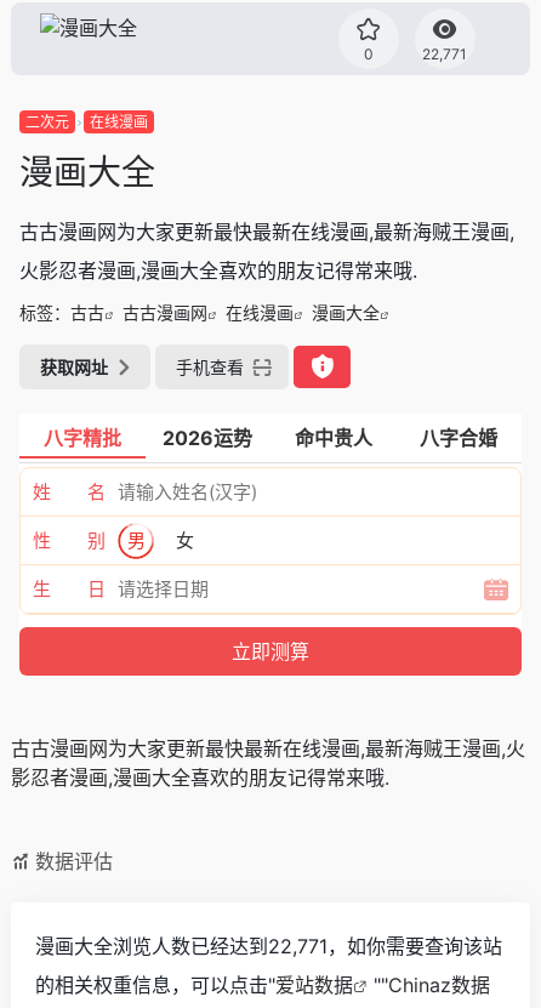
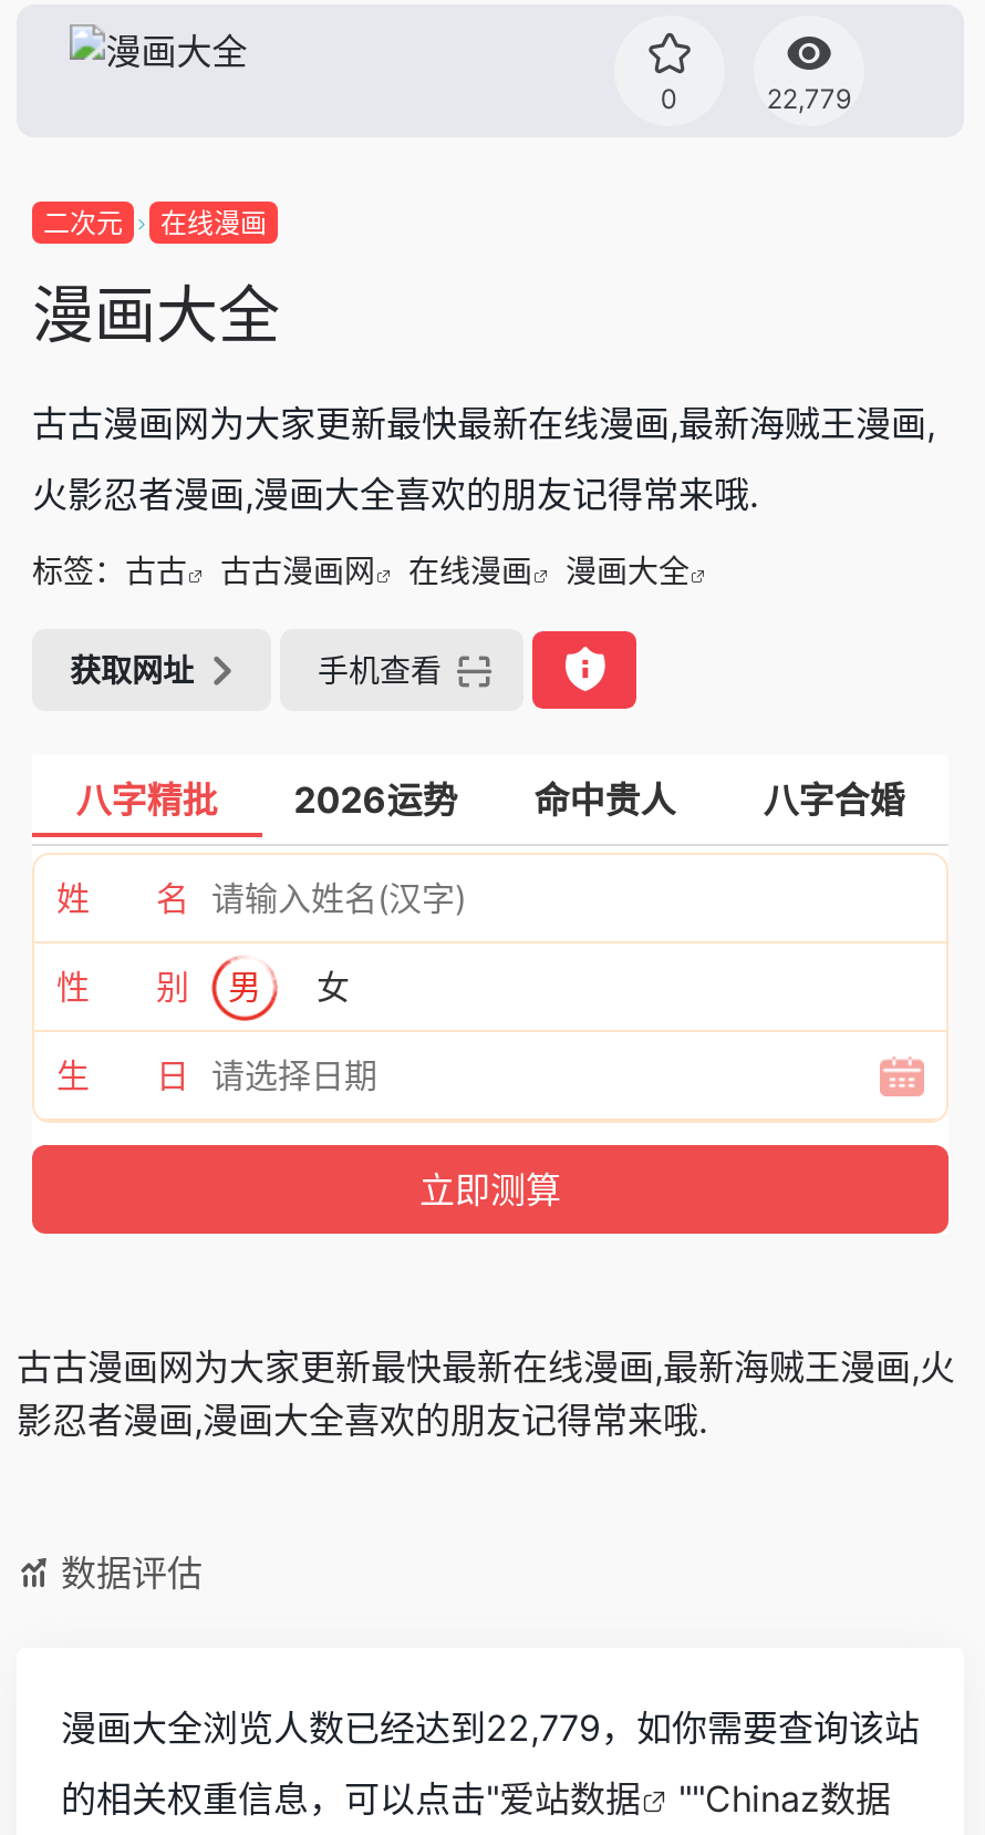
- 22,771
+ 22,779

- 漫画大全浏览人数已经达到22,771，如你需要查询该站
+ 漫画大全浏览人数已经达到22,779，如你需要查询该站
